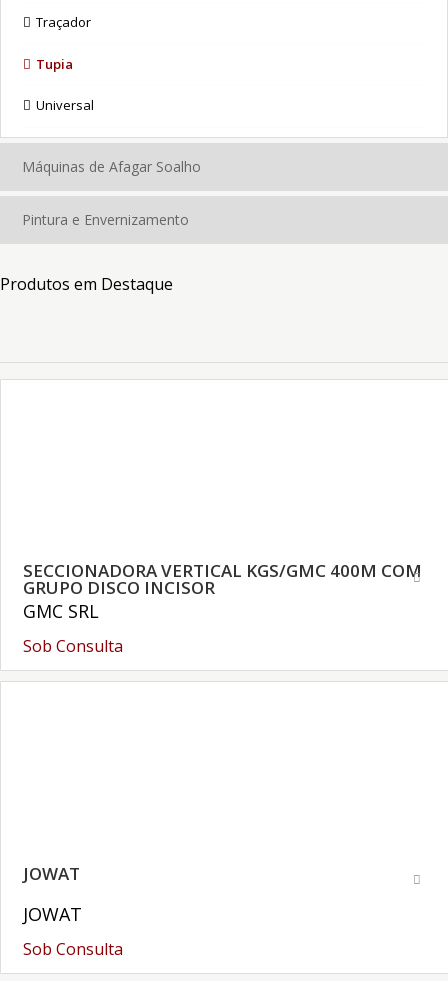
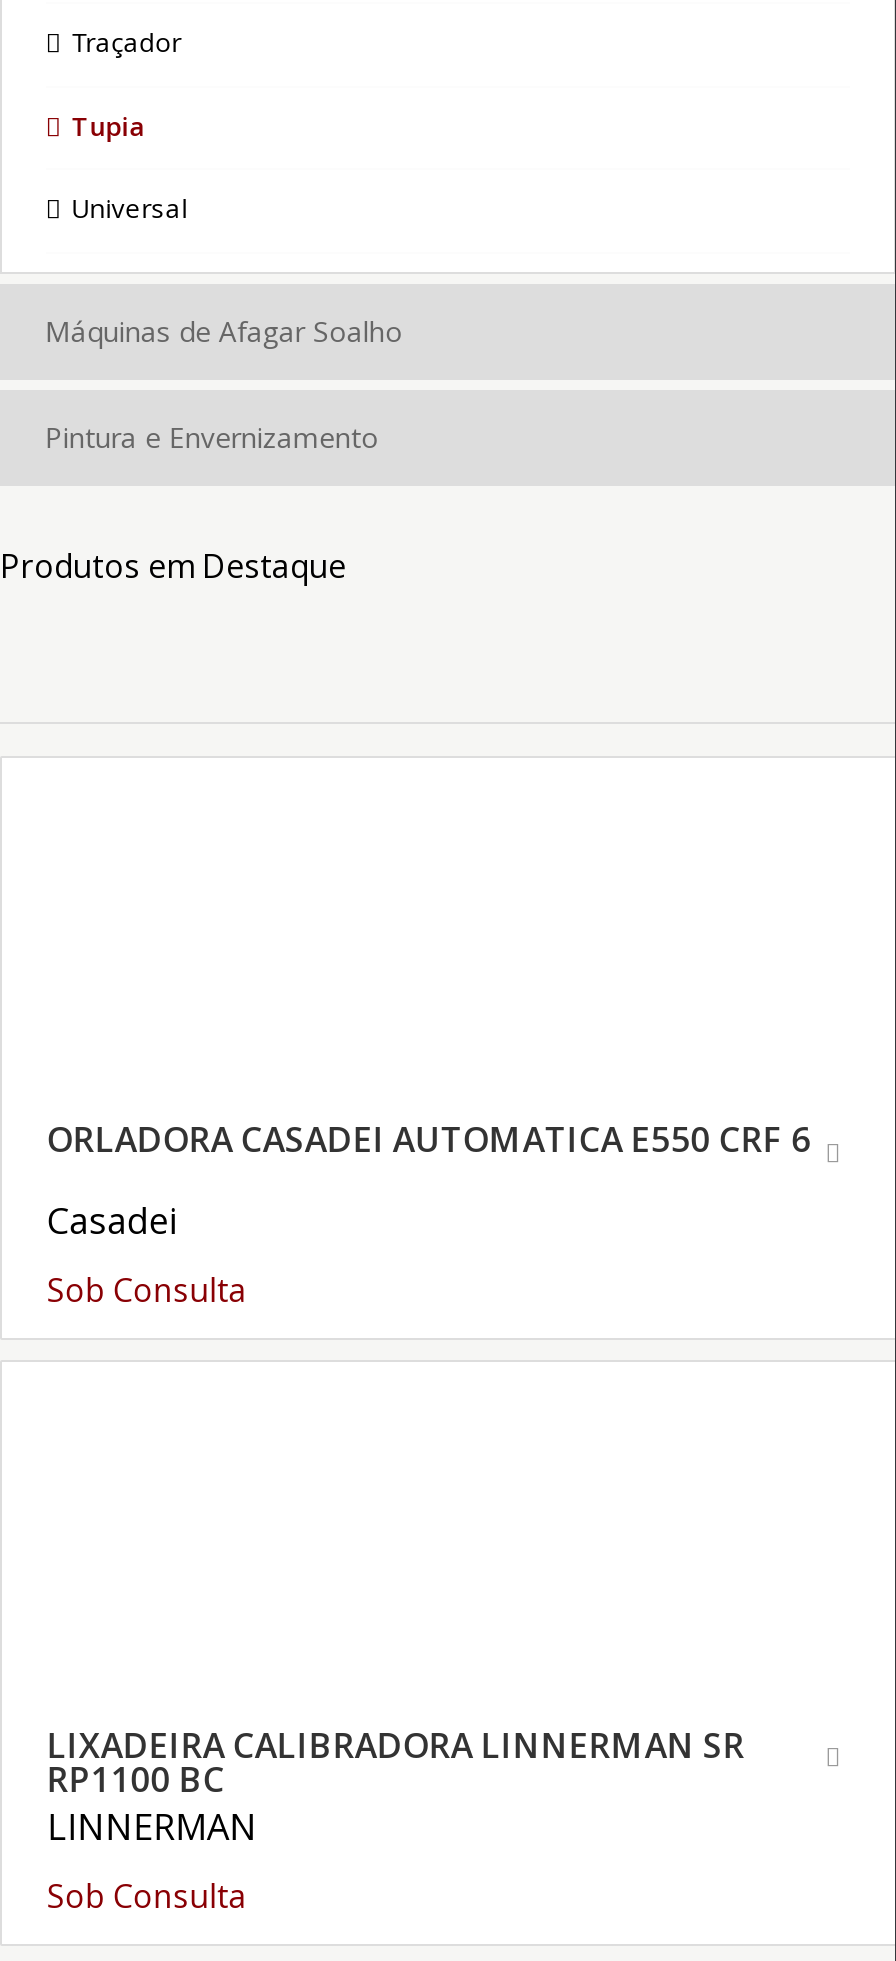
- SECCIONADORA VERTICAL KGS/GMC 400M COM
- GRUPO DISCO INCISOR
- GMC SRL
+ ORLADORA CASADEI AUTOMATICA E550 CRF 6
+ Casadei

- JOWAT
- JOWAT
+ LIXADEIRA CALIBRADORA LINNERMAN SR
+ RP1100 BC
+ LINNERMAN
